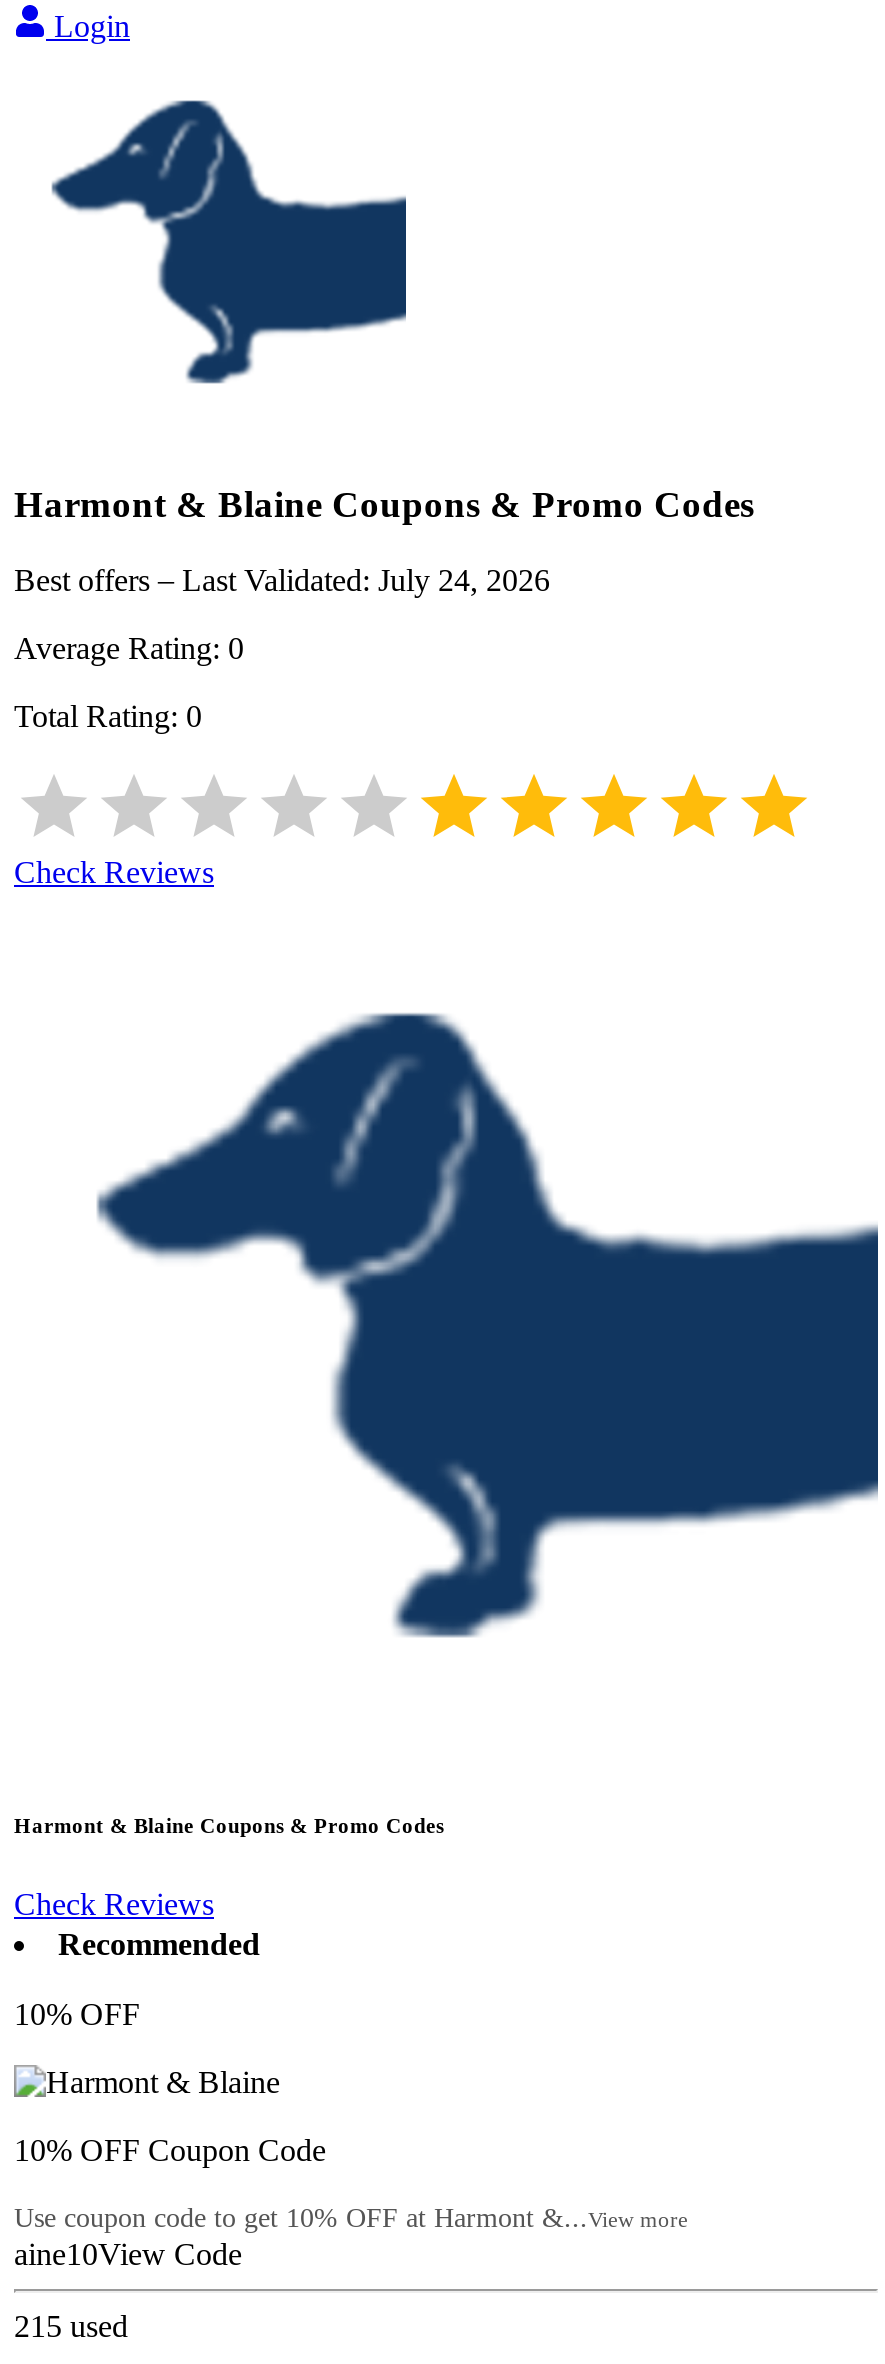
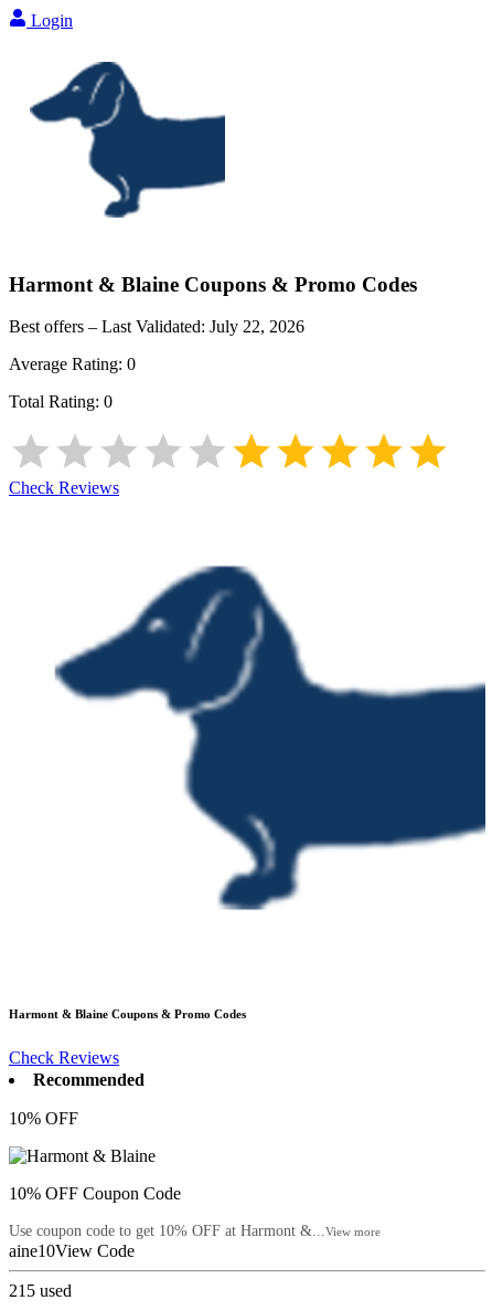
- Best offers – Last Validated: July 24, 2026
+ Best offers – Last Validated: July 22, 2026
